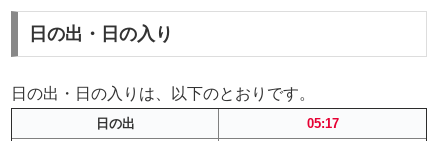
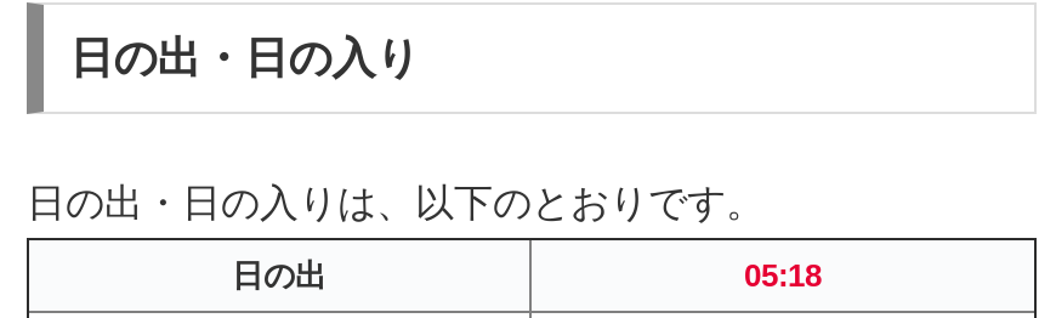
- 05:17
+ 05:18
